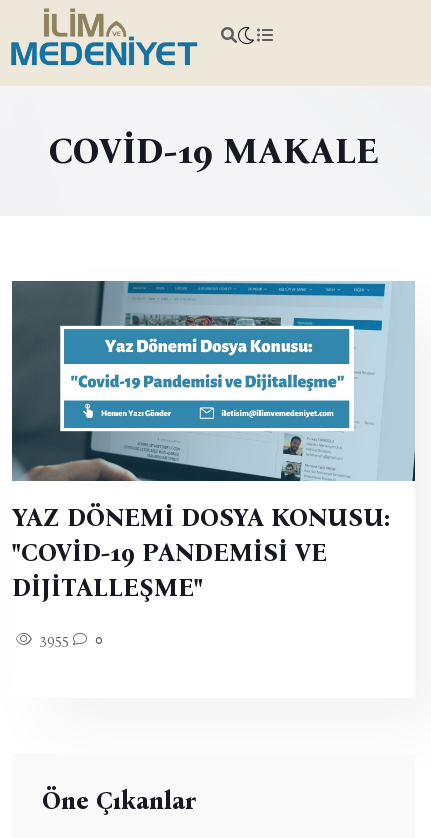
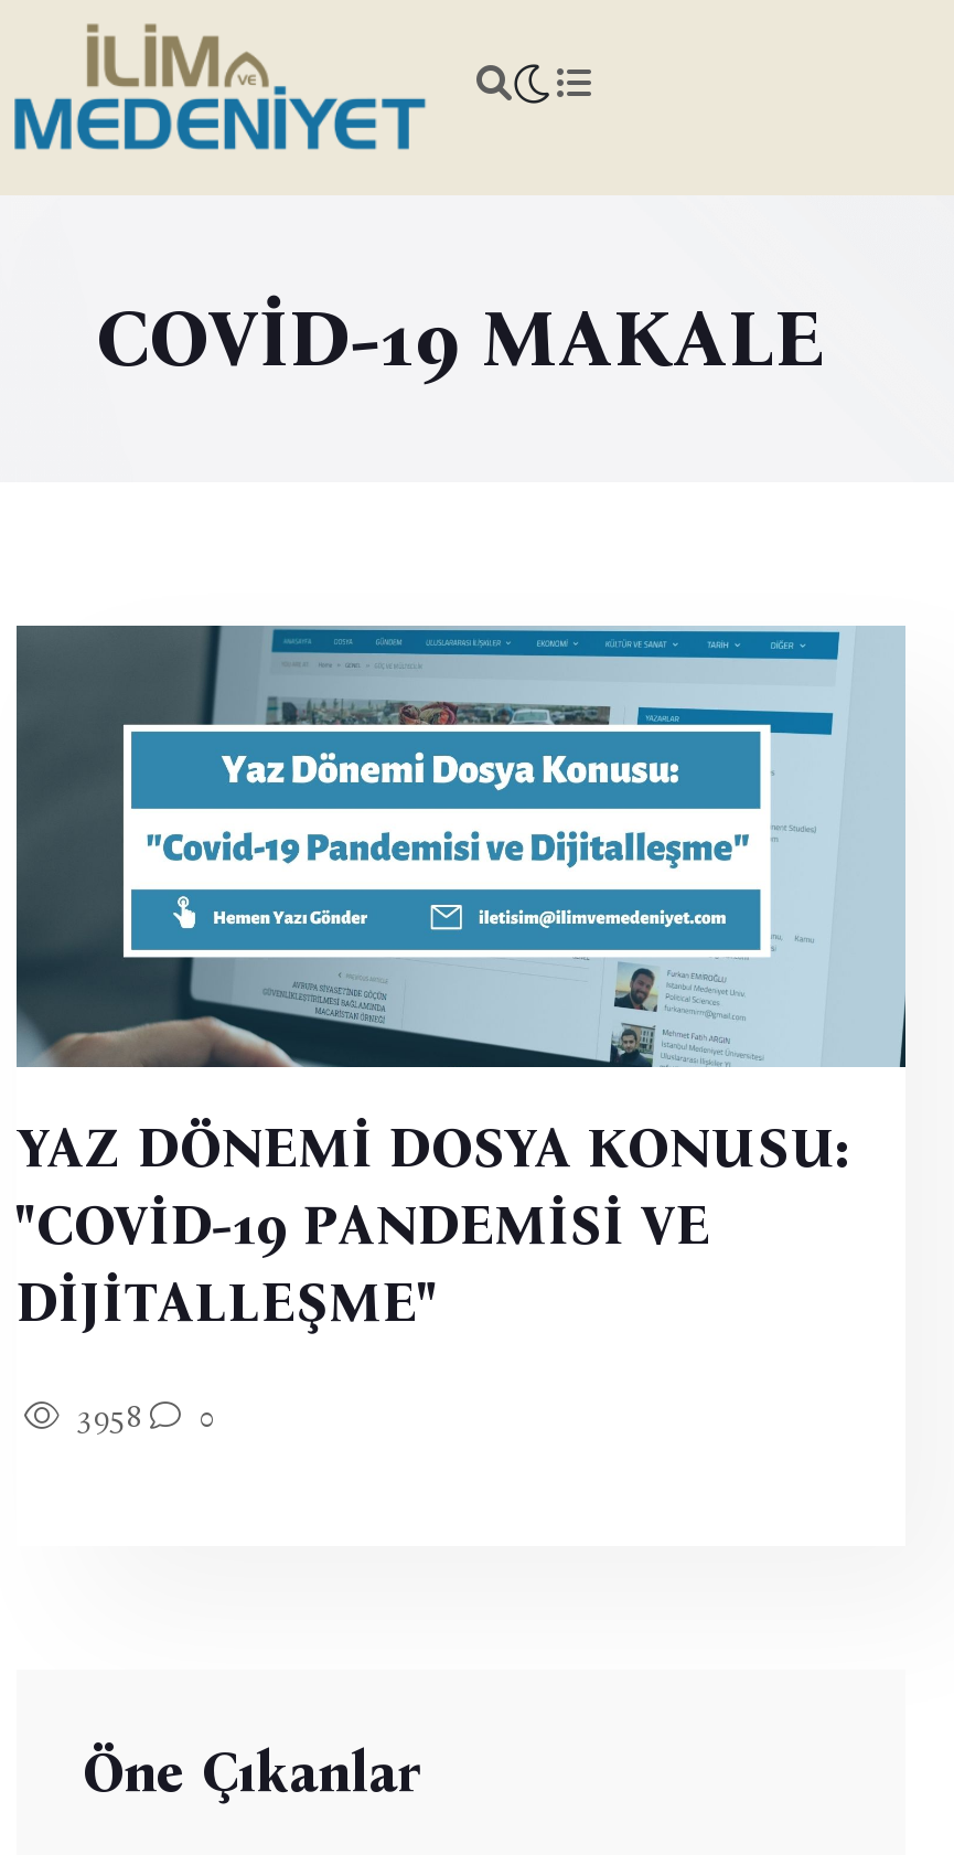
- 3955
+ 3958
